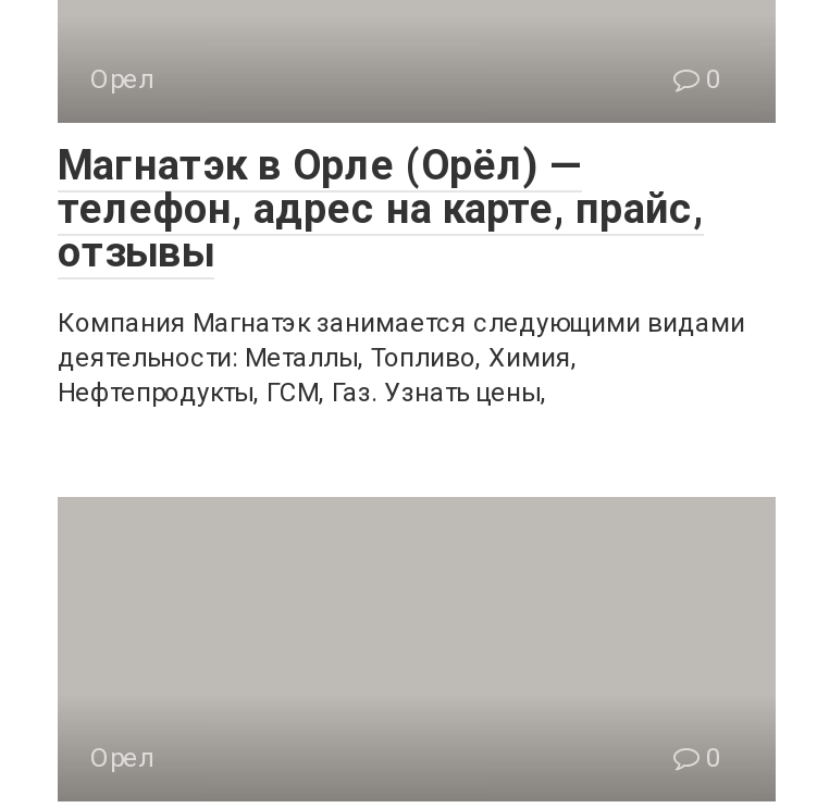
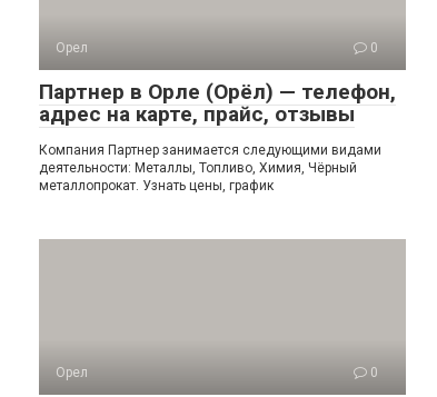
- Магнатэк в Орле (Орёл) —
- телефон, адрес на карте, прайс,
- отзывы
+ Партнер в Орле (Орёл) — телефон,
+ адрес на карте, прайс, отзывы

- Компания Магнатэк занимается следующими видами
- деятельности: Металлы, Топливо, Химия,
- Нефтепродукты, ГСМ, Газ. Узнать цены,
+ Компания Партнер занимается следующими видами
+ деятельности: Металлы, Топливо, Химия, Чёрный
+ металлопрокат. Узнать цены, график
